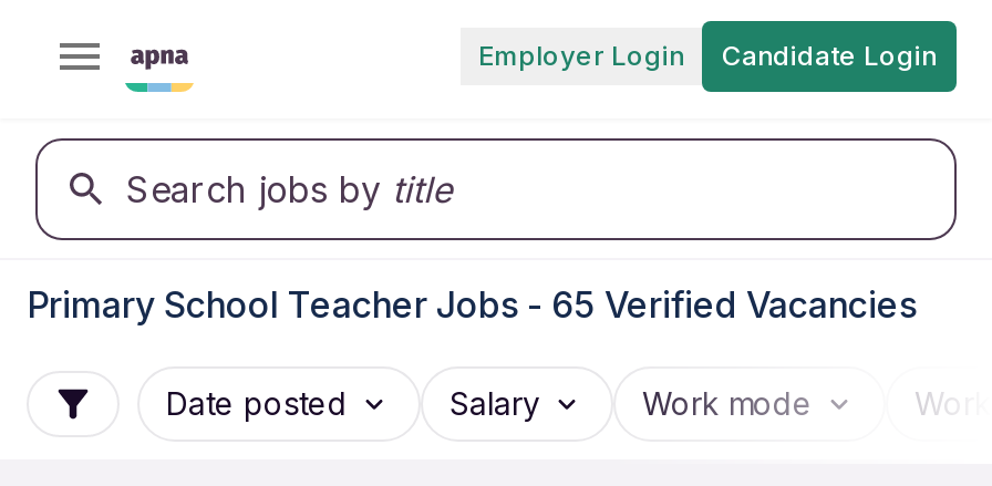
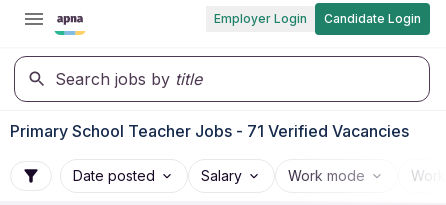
- Primary School Teacher Jobs - 65 Verified Vacancies
+ Primary School Teacher Jobs - 71 Verified Vacancies
